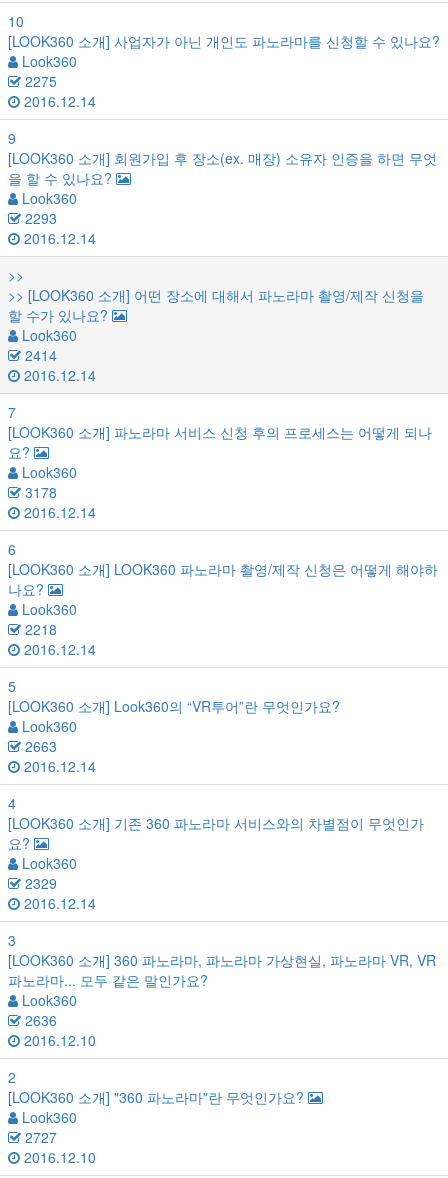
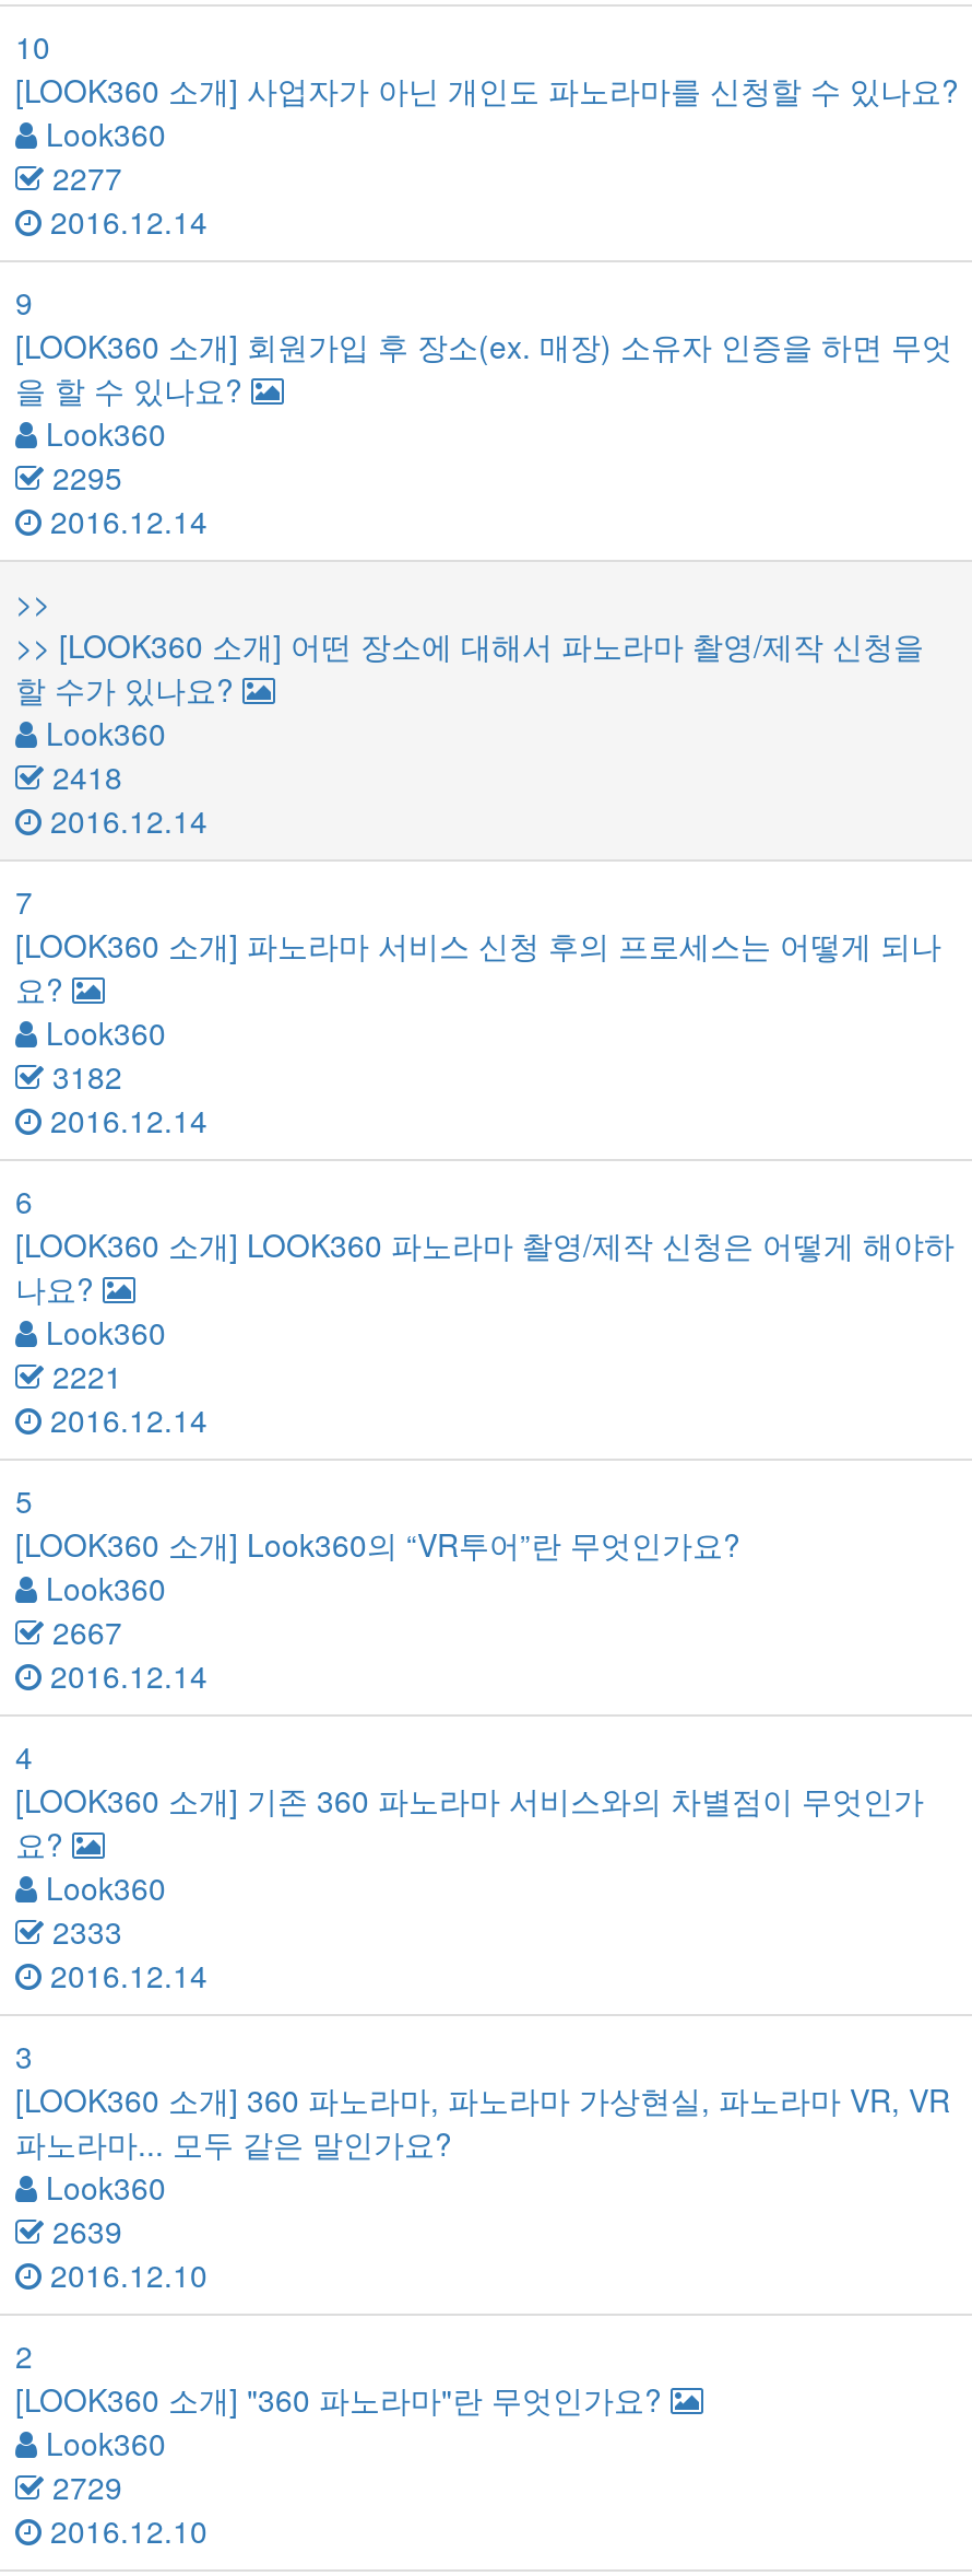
- 2275
+ 2277

- 2293
+ 2295

- 2414
+ 2418

- 3178
+ 3182

- 2218
+ 2221

- 2663
+ 2667

- 2329
+ 2333

- 2636
+ 2639

- 2727
+ 2729
